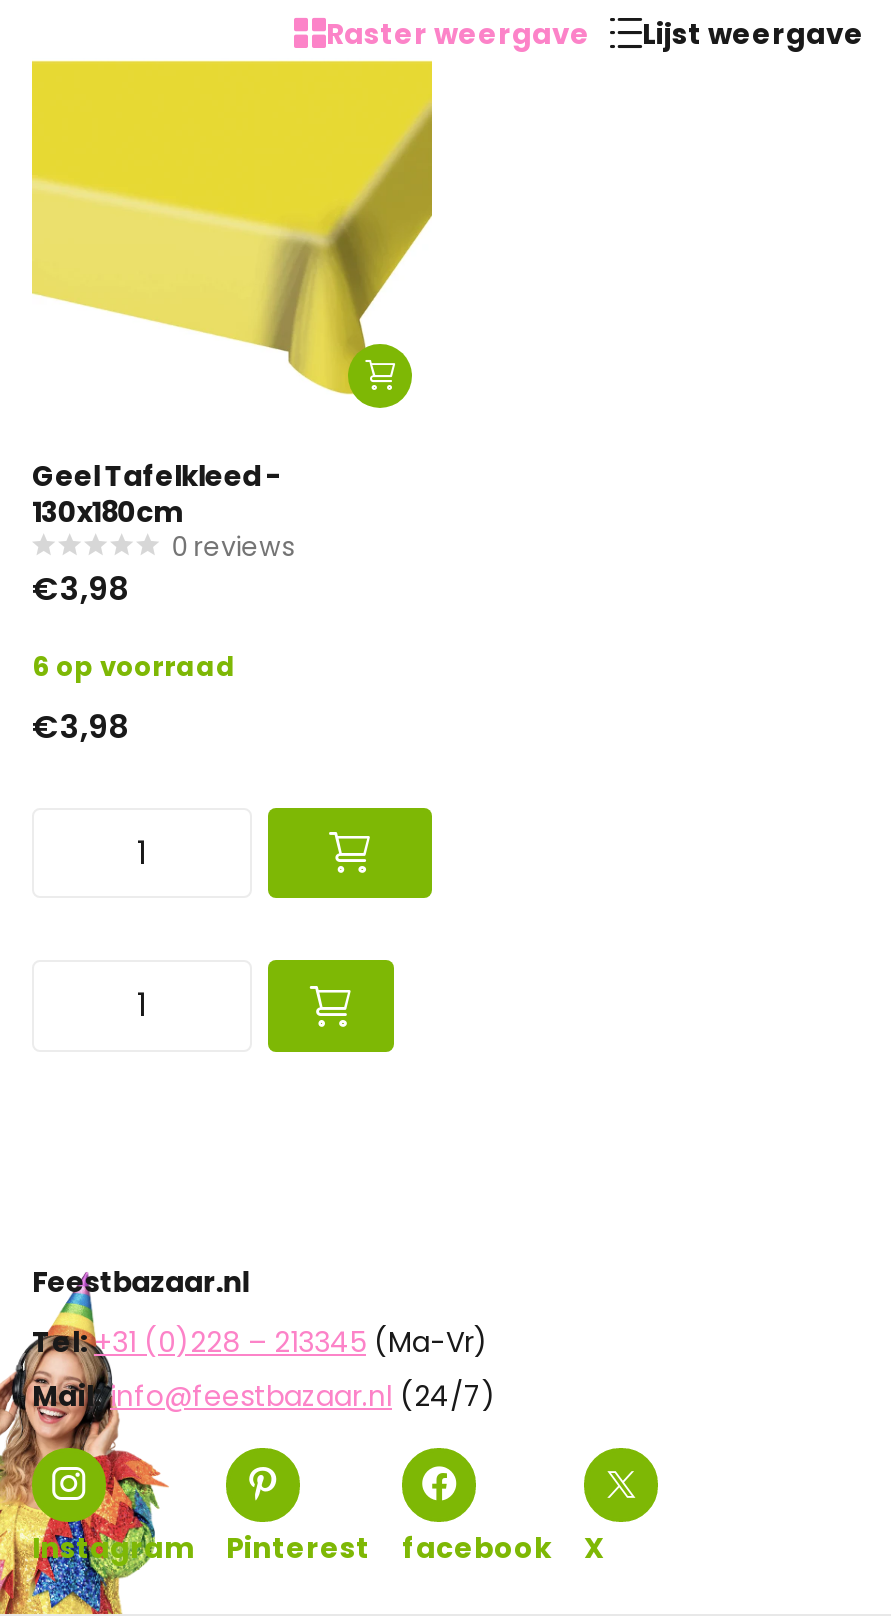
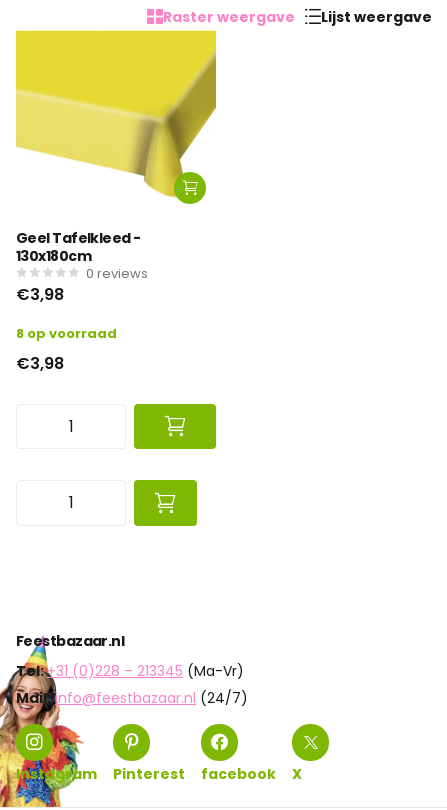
- 6 op voorraad
+ 8 op voorraad
